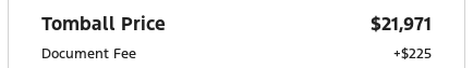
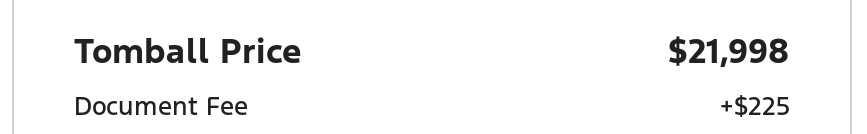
- $21,971
+ $21,998
